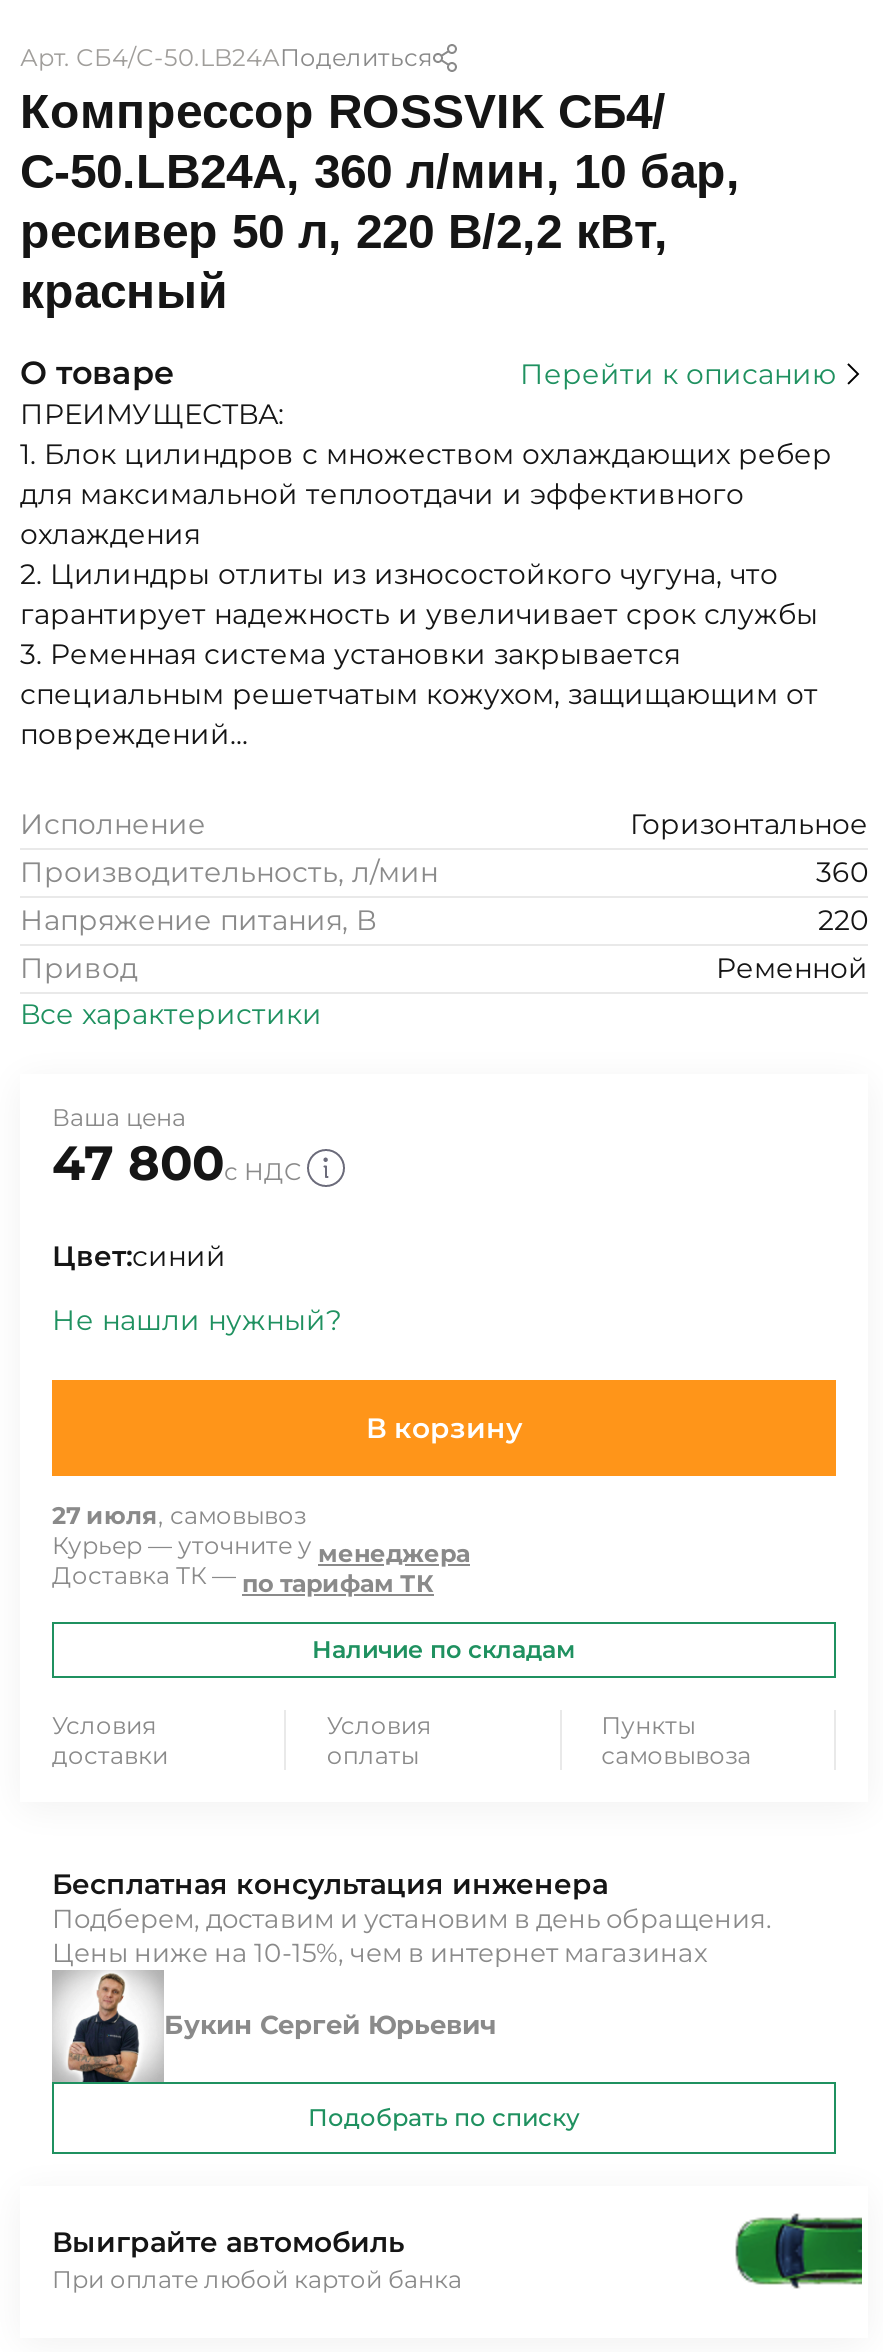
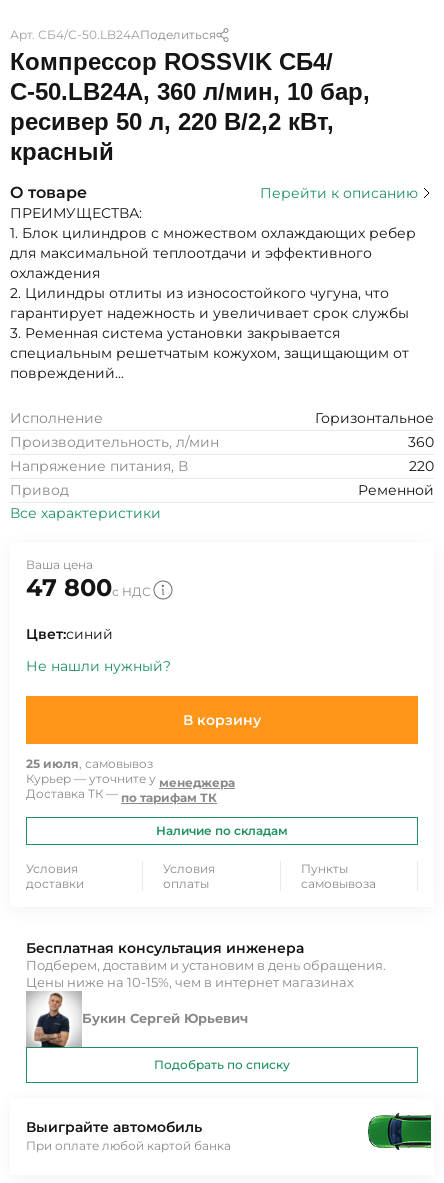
- 27 июля, самовывоз
+ 25 июля, самовывоз
